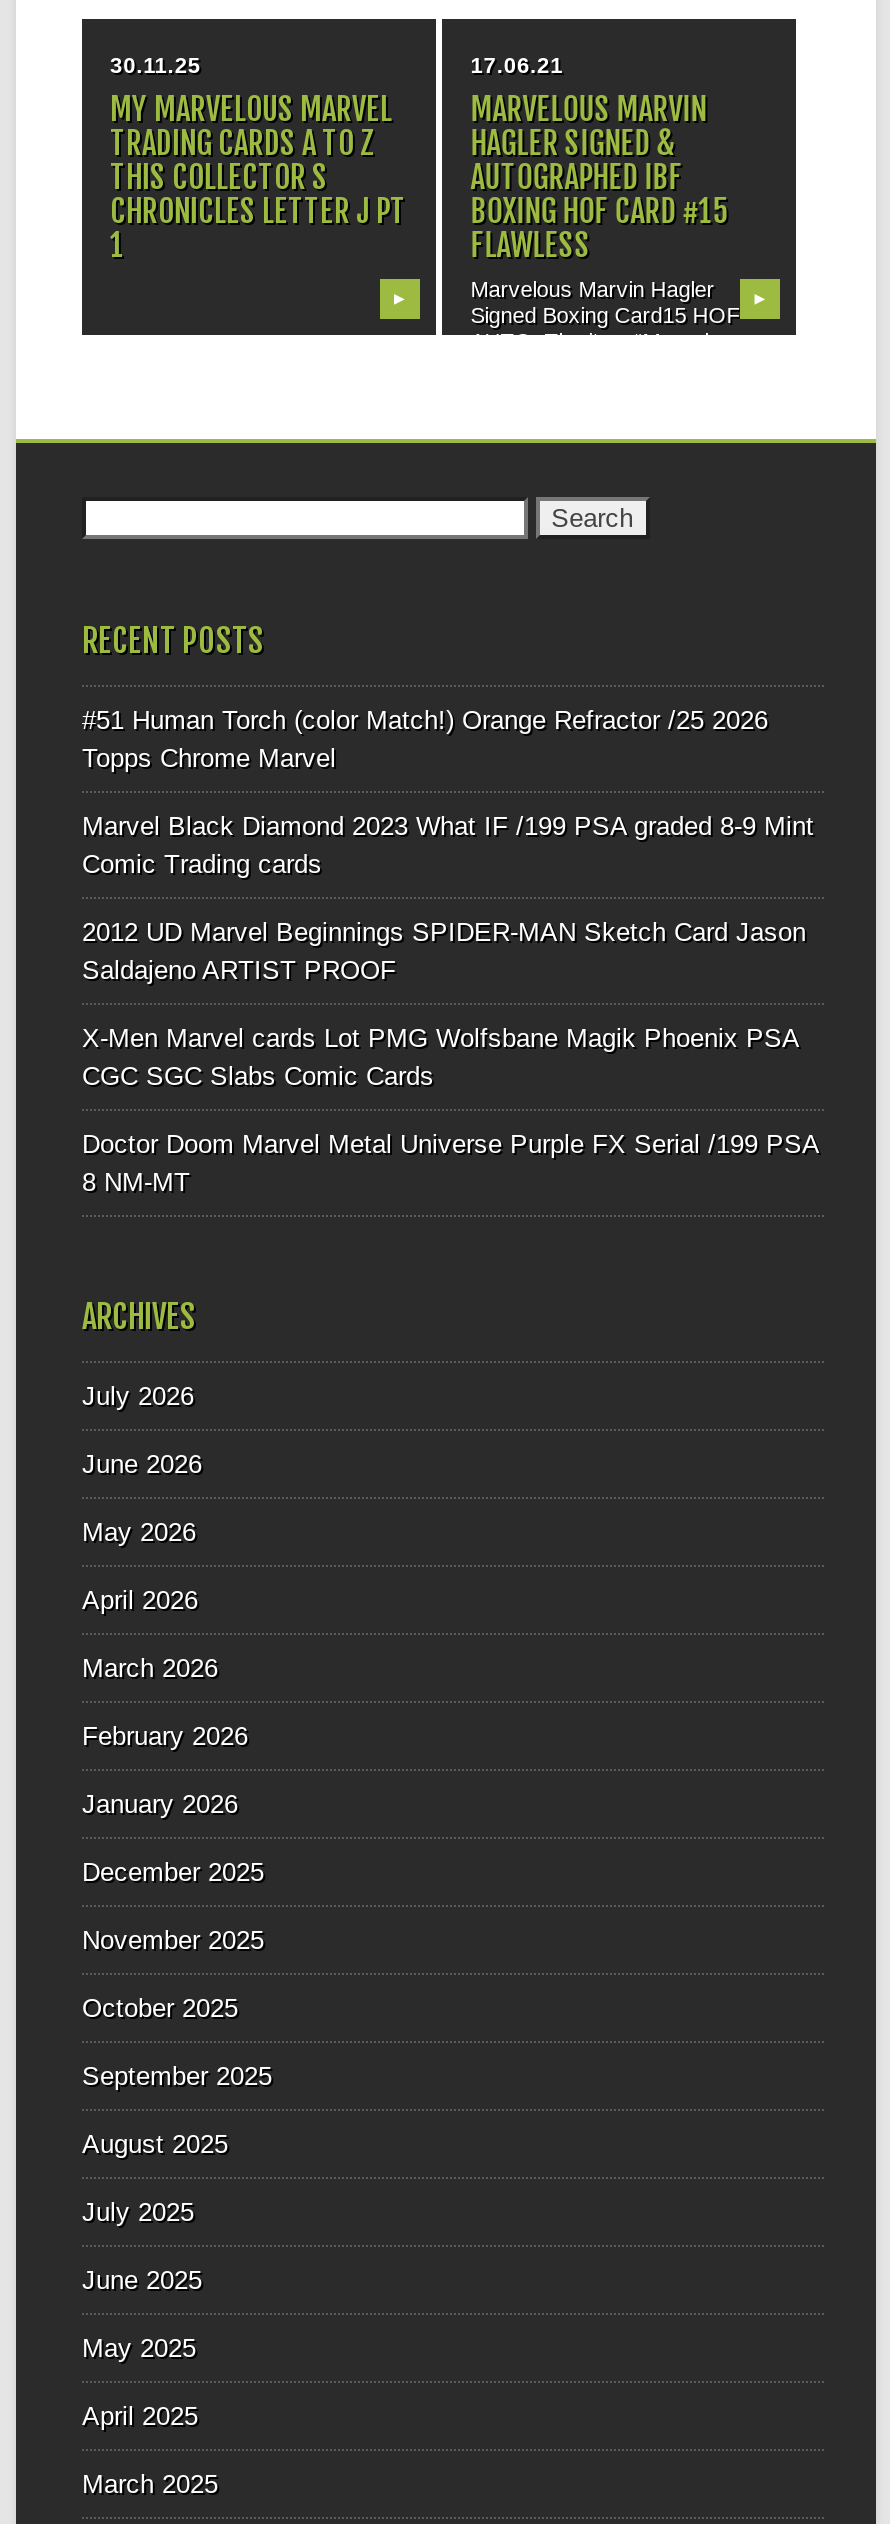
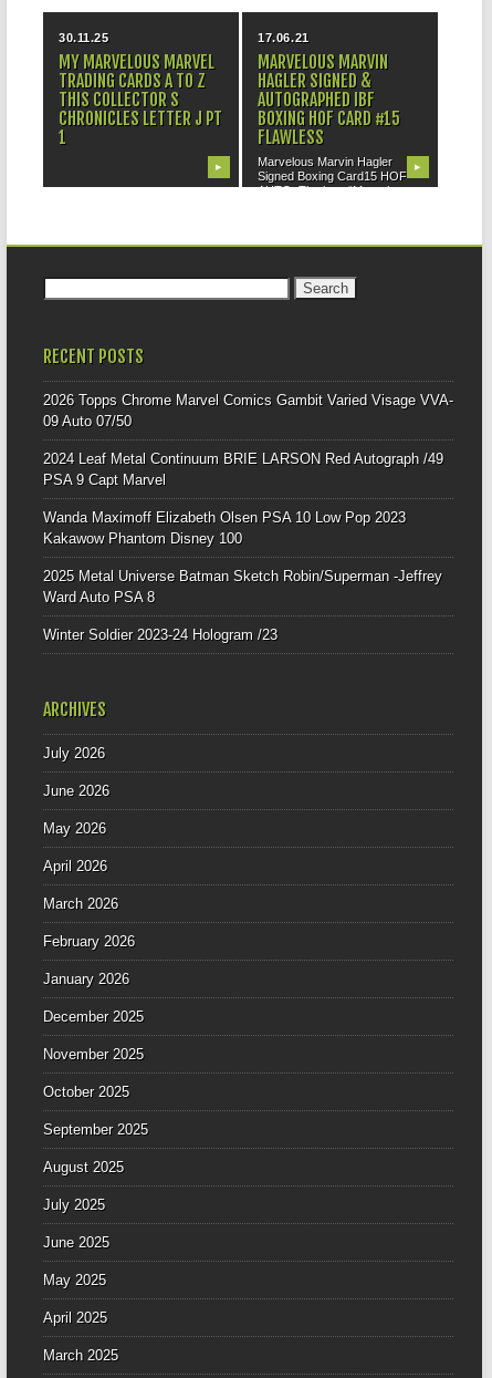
- #51 Human Torch (color Match!) Orange Refractor /25 2026
- Topps Chrome Marvel
+ 2026 Topps Chrome Marvel Comics Gambit Varied Visage VVA-
+ 09 Auto 07/50

- Marvel Black Diamond 2023 What IF /199 PSA graded 8-9 Mint
- Comic Trading cards
+ 2024 Leaf Metal Continuum BRIE LARSON Red Autograph /49
+ PSA 9 Capt Marvel

- 2012 UD Marvel Beginnings SPIDER-MAN Sketch Card Jason
- Saldajeno ARTIST PROOF
+ Wanda Maximoff Elizabeth Olsen PSA 10 Low Pop 2023
+ Kakawow Phantom Disney 100

- X-Men Marvel cards Lot PMG Wolfsbane Magik Phoenix PSA
- CGC SGC Slabs Comic Cards
+ 2025 Metal Universe Batman Sketch Robin/Superman -Jeffrey
+ Ward Auto PSA 8

- Doctor Doom Marvel Metal Universe Purple FX Serial /199 PSA
- 8 NM-MT
+ Winter Soldier 2023-24 Hologram /23
